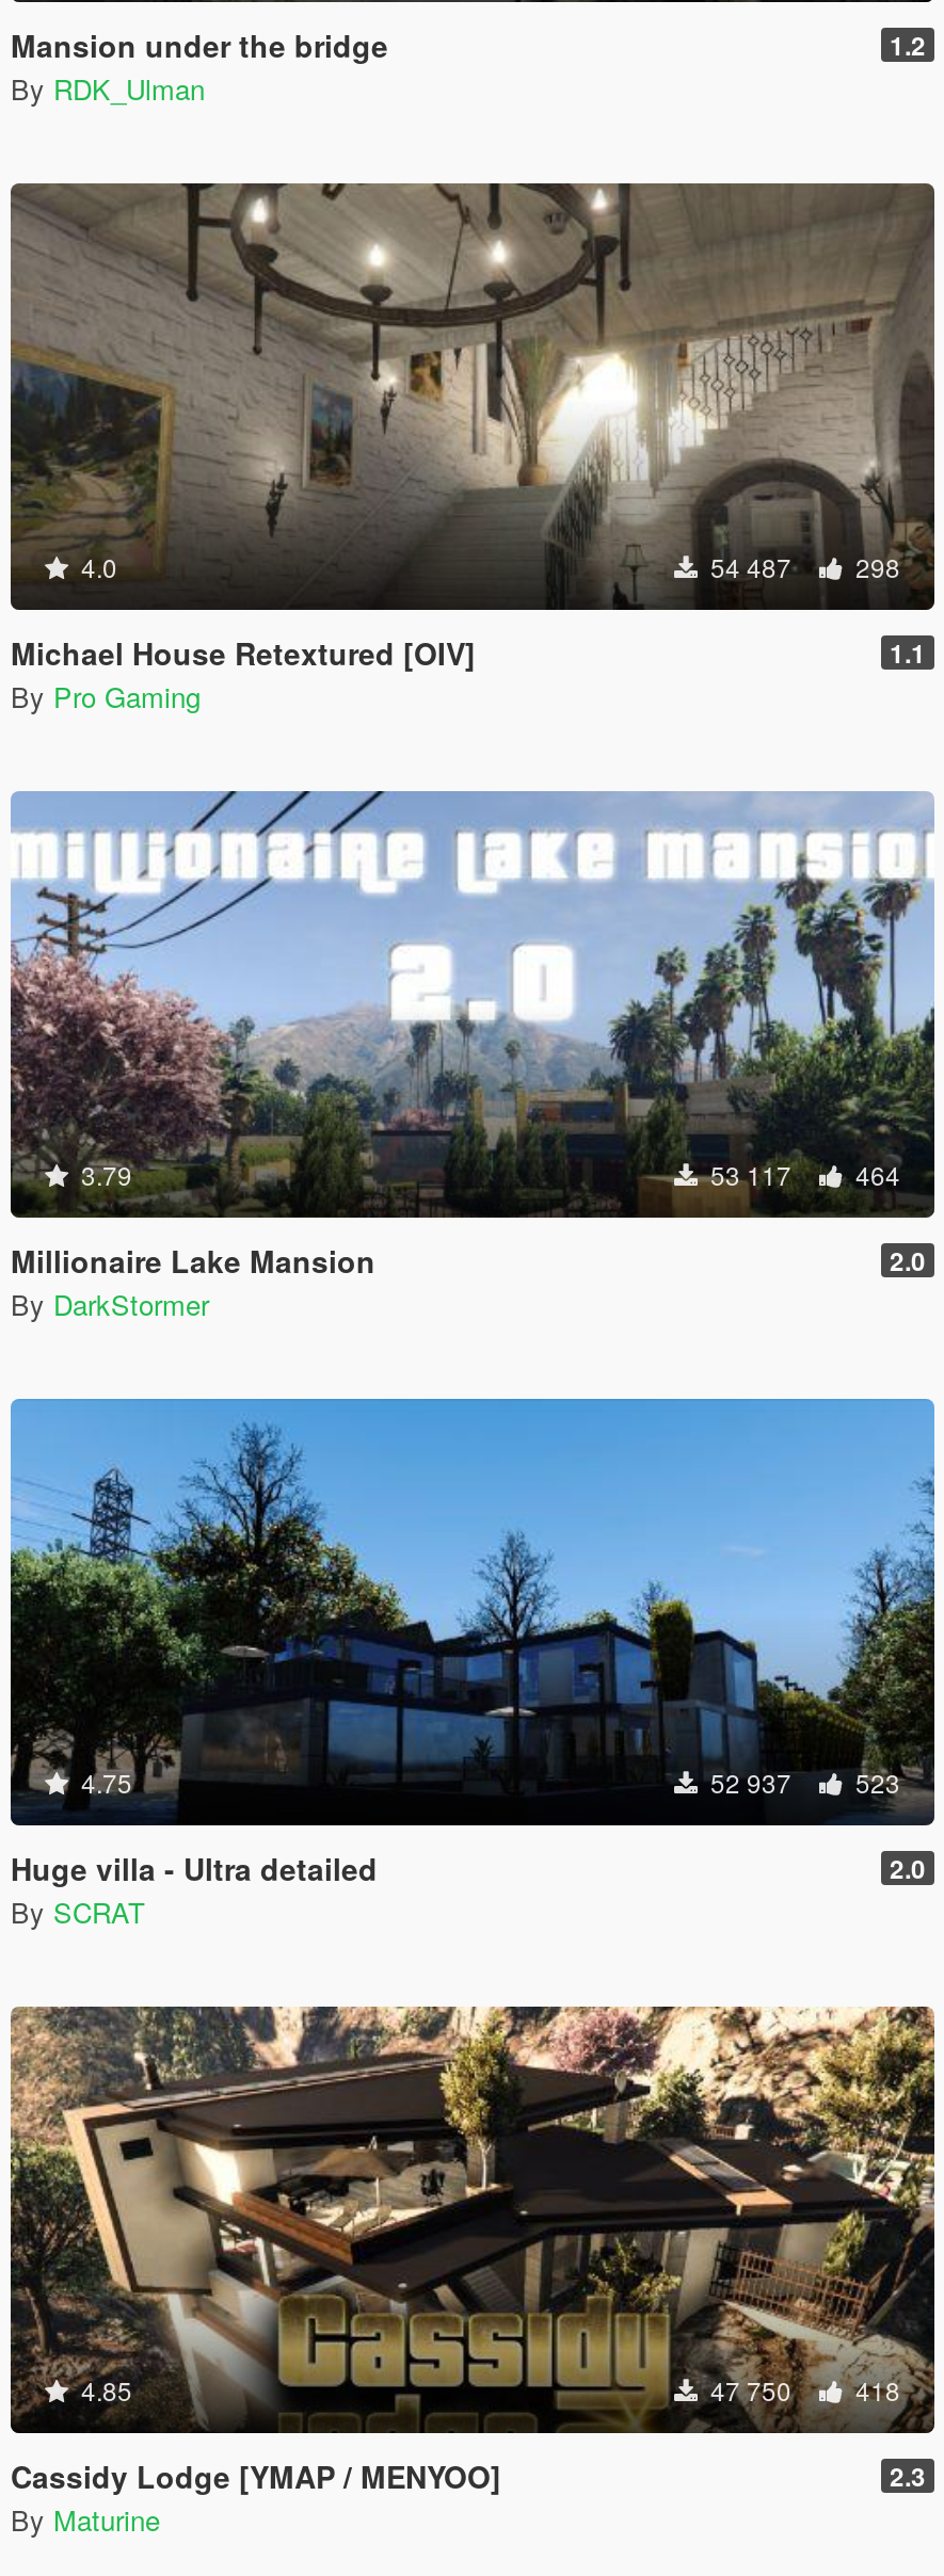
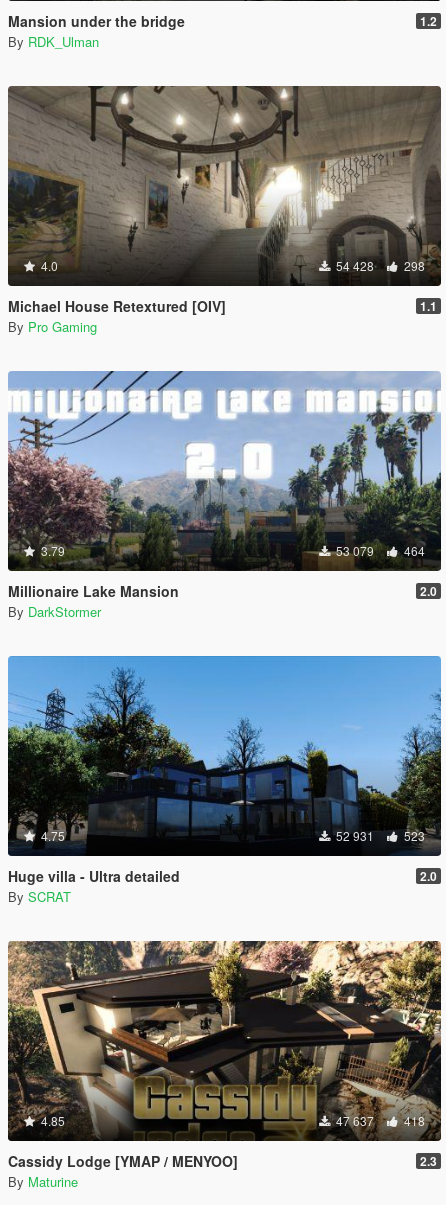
- 54 487 298
+ 54 428 298

- 53 117 464
+ 53 079 464

- 52 937 523
+ 52 931 523

- 47 750 418
+ 47 637 418
